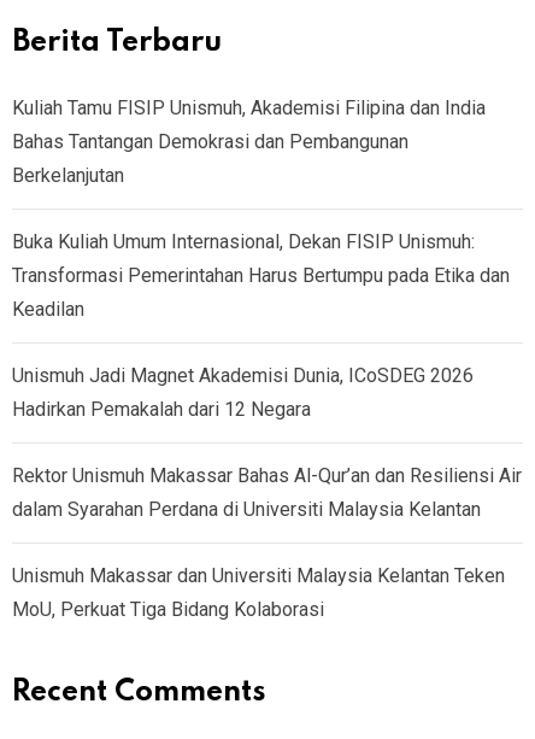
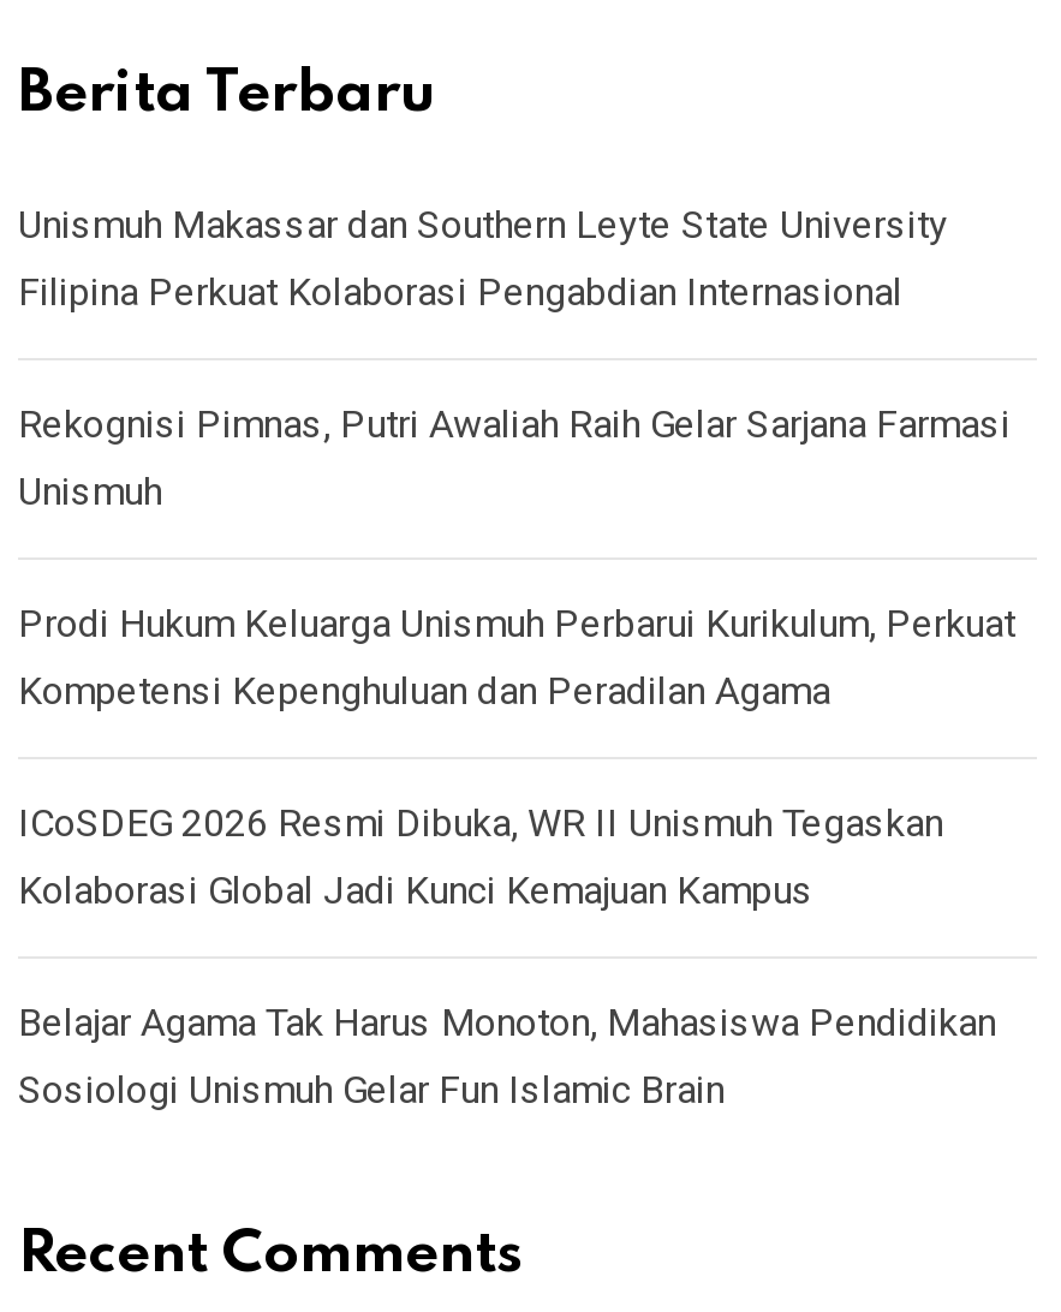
- Kuliah Tamu FISIP Unismuh, Akademisi Filipina dan India
- Bahas Tantangan Demokrasi dan Pembangunan
- Berkelanjutan
- Buka Kuliah Umum Internasional, Dekan FISIP Unismuh:
- Transformasi Pemerintahan Harus Bertumpu pada Etika dan
- Keadilan
- Unismuh Jadi Magnet Akademisi Dunia, ICoSDEG 2026
- Hadirkan Pemakalah dari 12 Negara
- Rektor Unismuh Makassar Bahas Al-Qur’an dan Resiliensi Air
- dalam Syarahan Perdana di Universiti Malaysia Kelantan
- Unismuh Makassar dan Universiti Malaysia Kelantan Teken
- MoU, Perkuat Tiga Bidang Kolaborasi
+ Unismuh Makassar dan Southern Leyte State University
+ Filipina Perkuat Kolaborasi Pengabdian Internasional
+ Rekognisi Pimnas, Putri Awaliah Raih Gelar Sarjana Farmasi
+ Unismuh
+ Prodi Hukum Keluarga Unismuh Perbarui Kurikulum, Perkuat
+ Kompetensi Kepenghuluan dan Peradilan Agama
+ ICoSDEG 2026 Resmi Dibuka, WR II Unismuh Tegaskan
+ Kolaborasi Global Jadi Kunci Kemajuan Kampus
+ Belajar Agama Tak Harus Monoton, Mahasiswa Pendidikan
+ Sosiologi Unismuh Gelar Fun Islamic Brain
